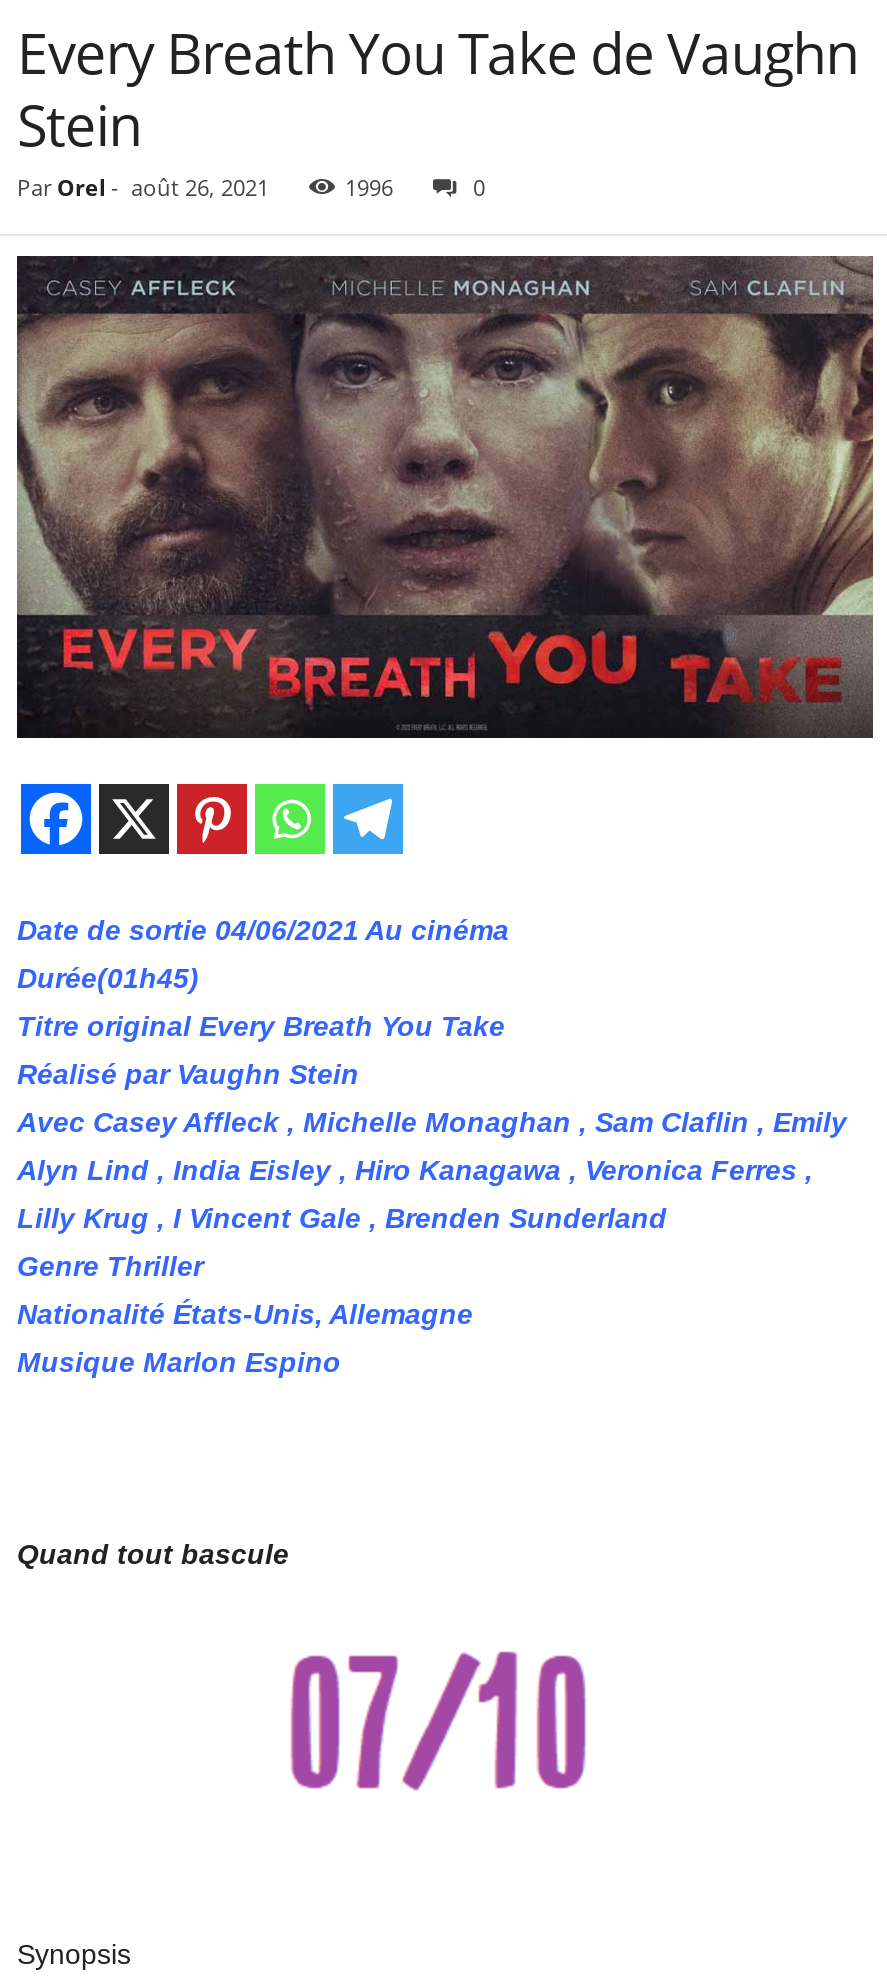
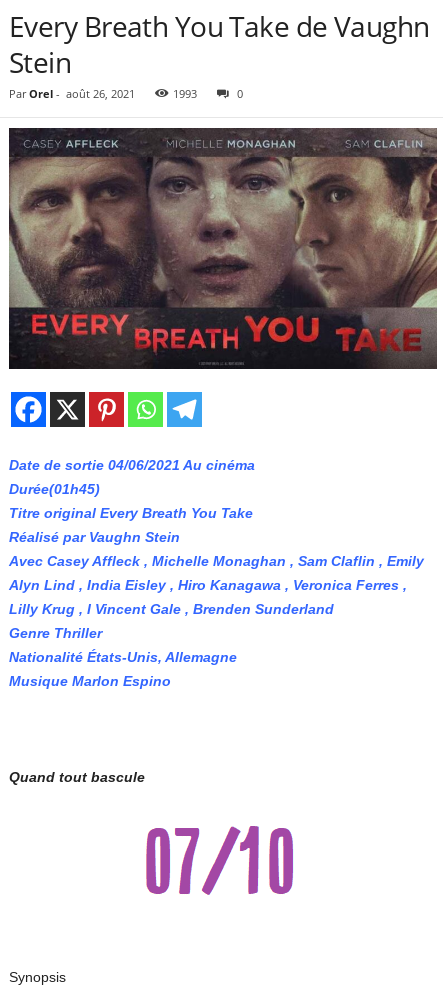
- 1996
+ 1993
